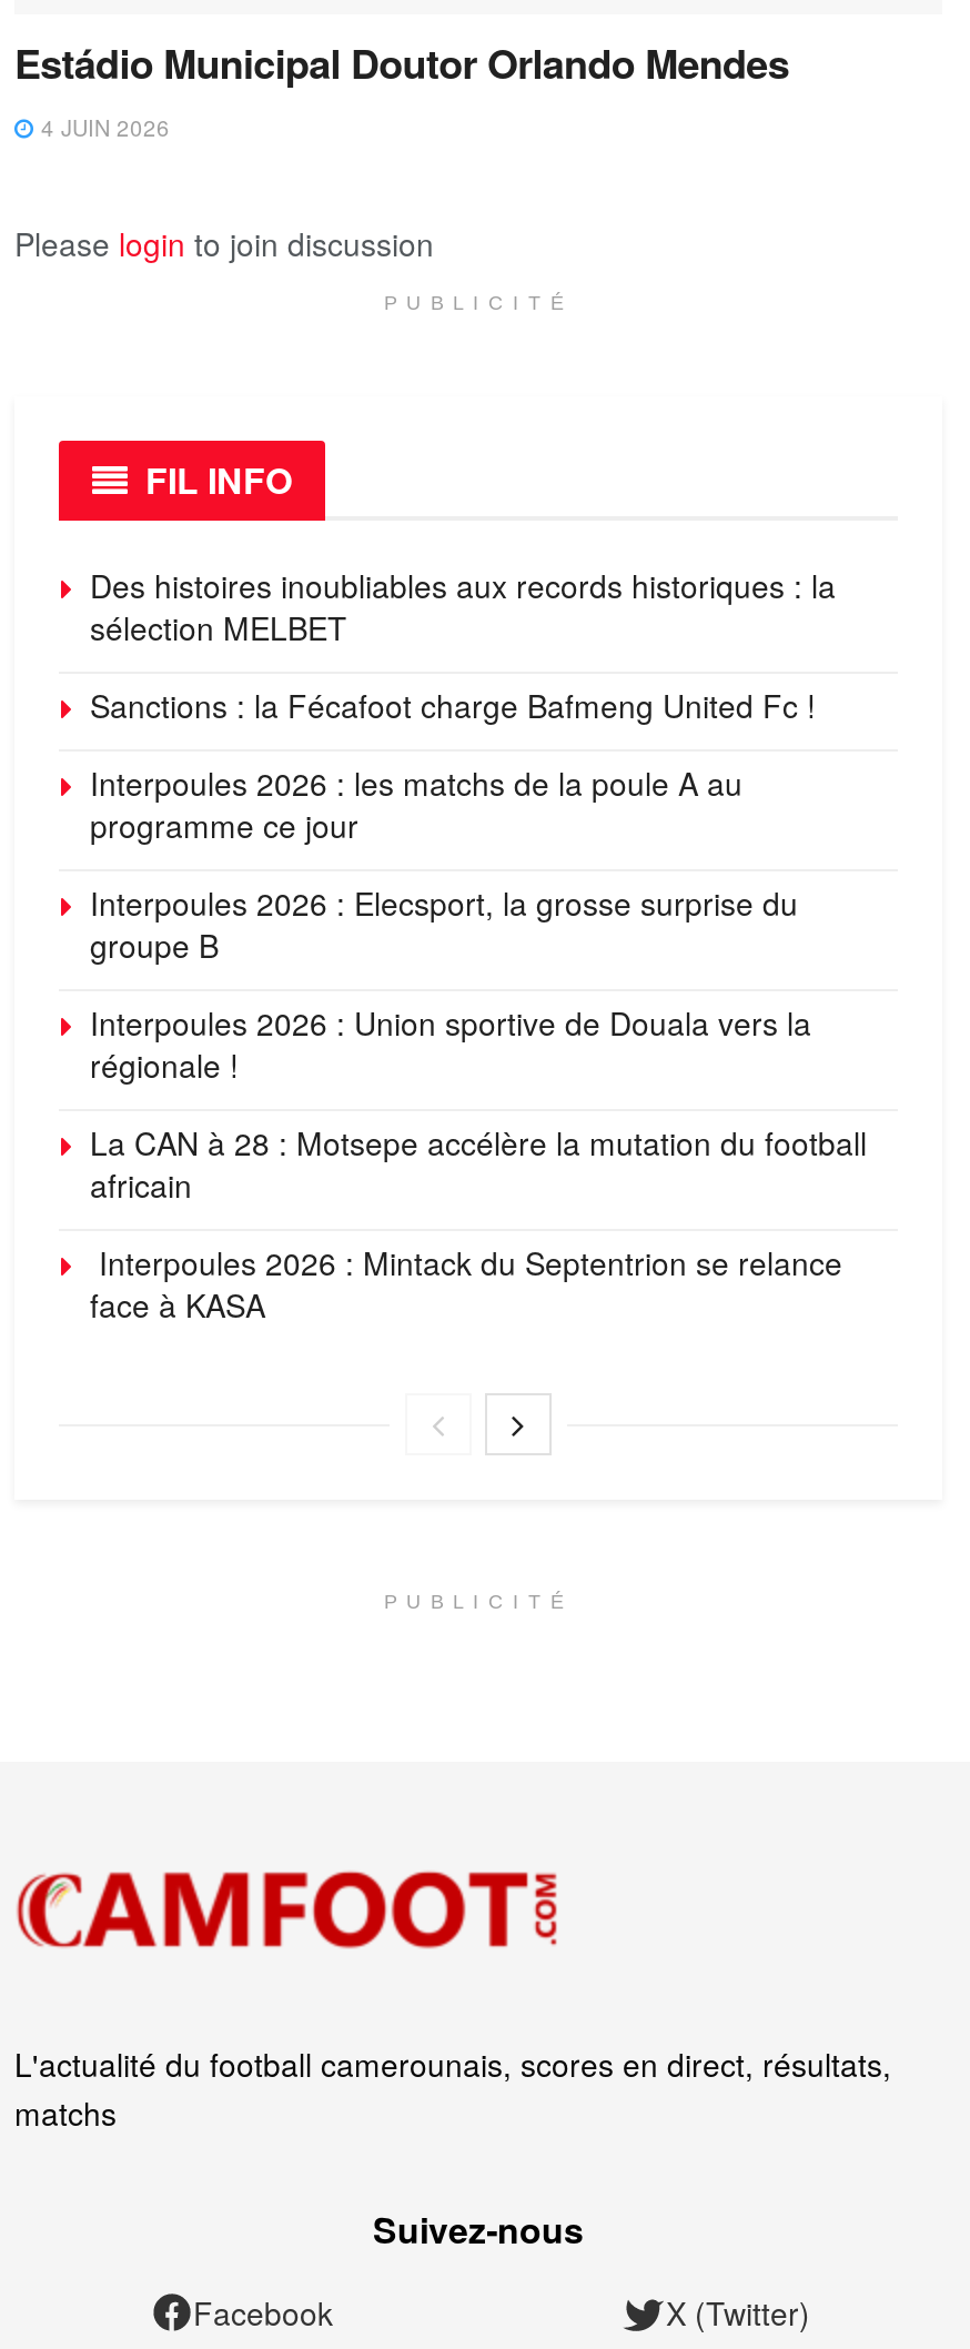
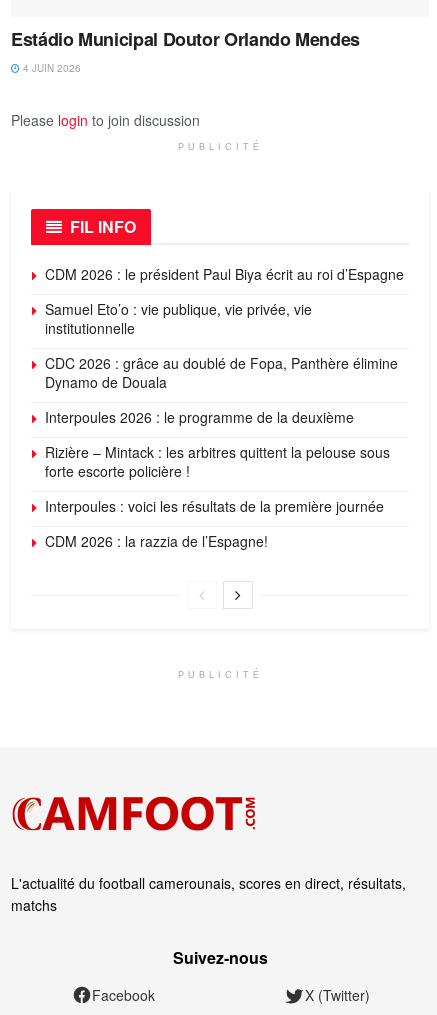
- Des histoires inoubliables aux records historiques : la
- sélection MELBET
+ CDM 2026 : le président Paul Biya écrit au roi d’Espagne

- Sanctions : la Fécafoot charge Bafmeng United Fc !
+ Samuel Eto’o : vie publique, vie privée, vie
+ institutionnelle

- Interpoules 2026 : les matchs de la poule A au
- programme ce jour
+ CDC 2026 : grâce au doublé de Fopa, Panthère élimine
+ Dynamo de Douala

- Interpoules 2026 : Elecsport, la grosse surprise du
- groupe B
+ Interpoules 2026 : le programme de la deuxième

- Interpoules 2026 : Union sportive de Douala vers la
- régionale !
+ Rizière – Mintack : les arbitres quittent la pelouse sous
+ forte escorte policière !

- La CAN à 28 : Motsepe accélère la mutation du football
- africain
+ Interpoules : voici les résultats de la première journée

- Interpoules 2026 : Mintack du Septentrion se relance
- face à KASA
+ CDM 2026 : la razzia de l’Espagne!
